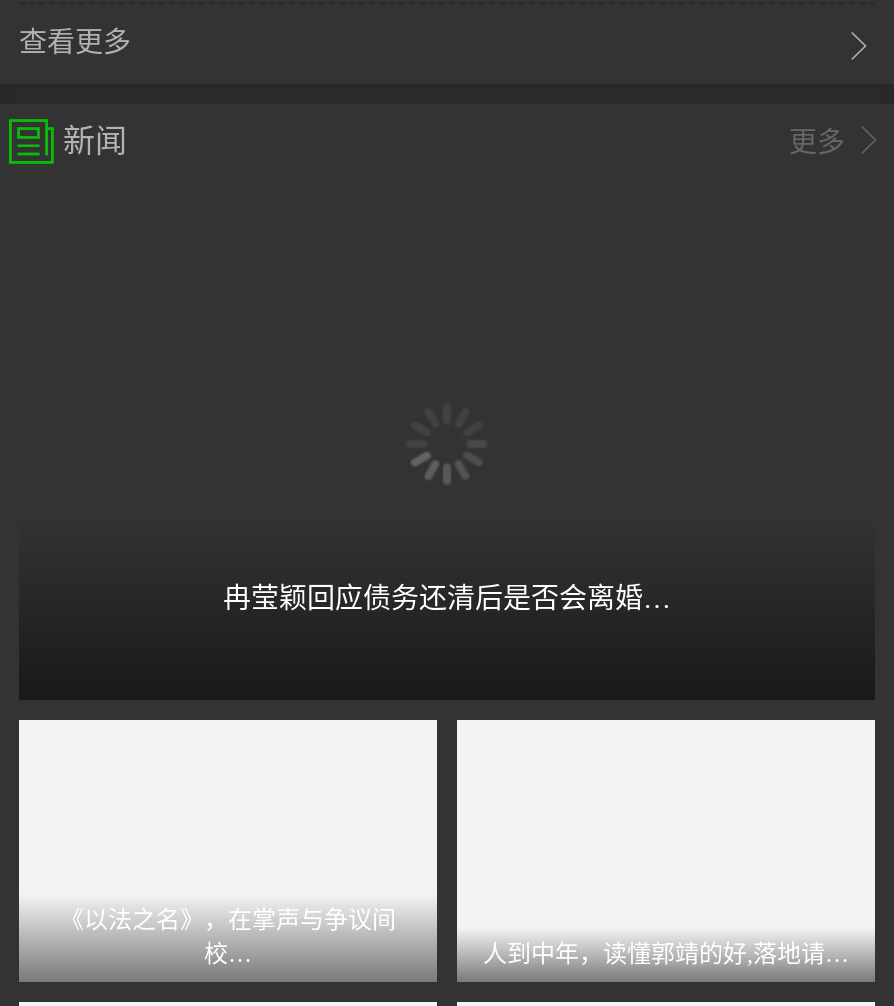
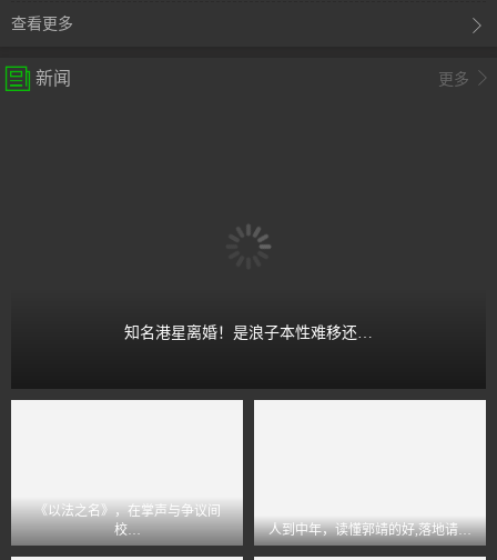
- 冉莹颖回应债务还清后是否会离婚…
+ 知名港星离婚！是浪子本性难移还…
